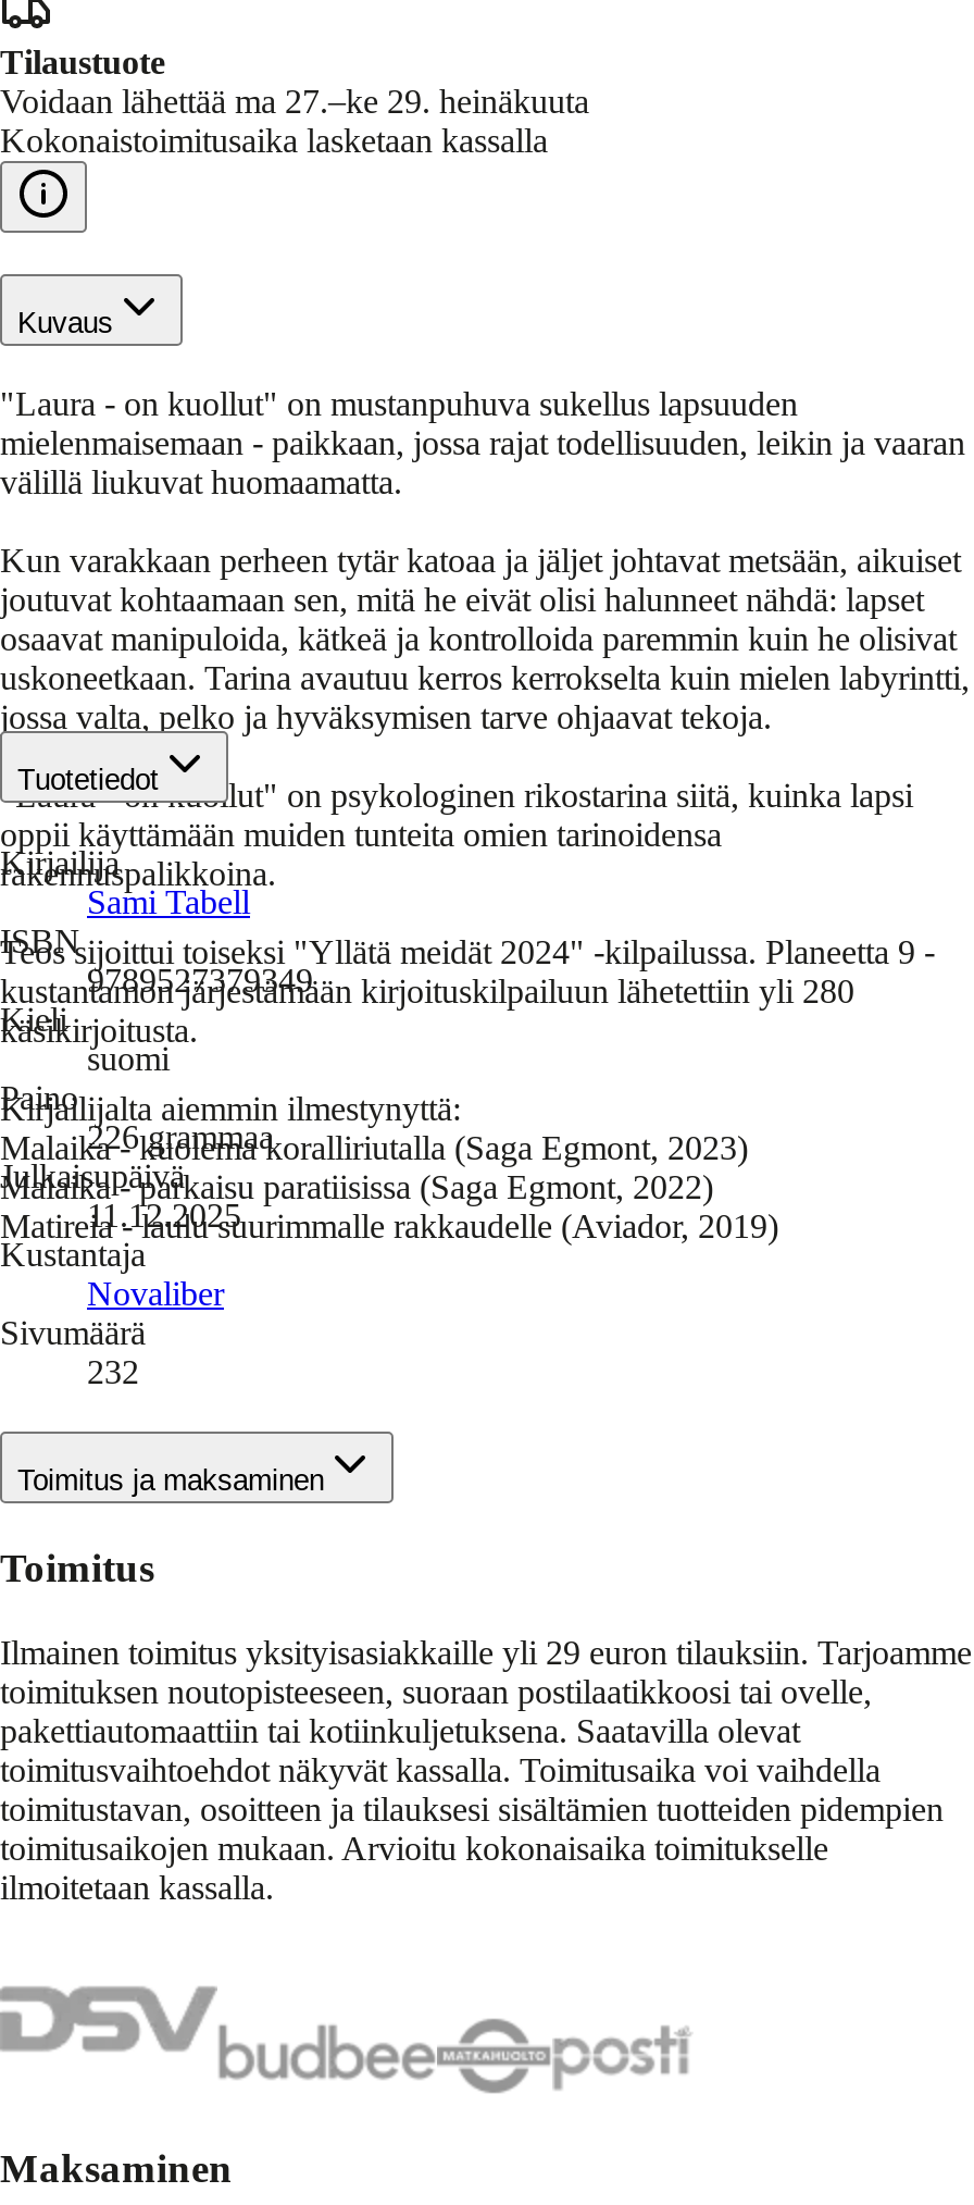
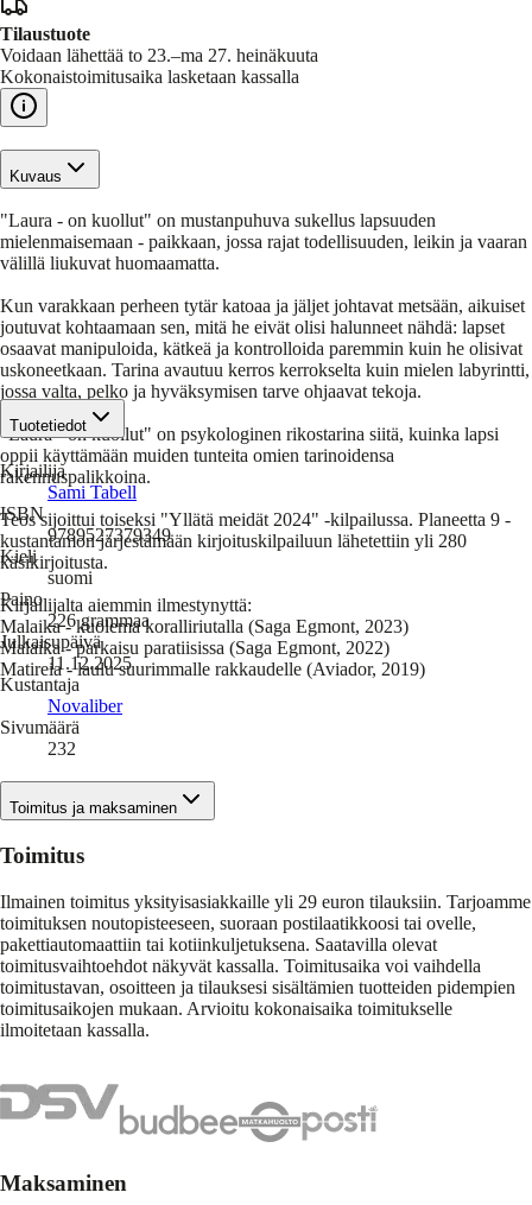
- Voidaan lähettää ma 27.–ke 29. heinäkuuta
+ Voidaan lähettää to 23.–ma 27. heinäkuuta
